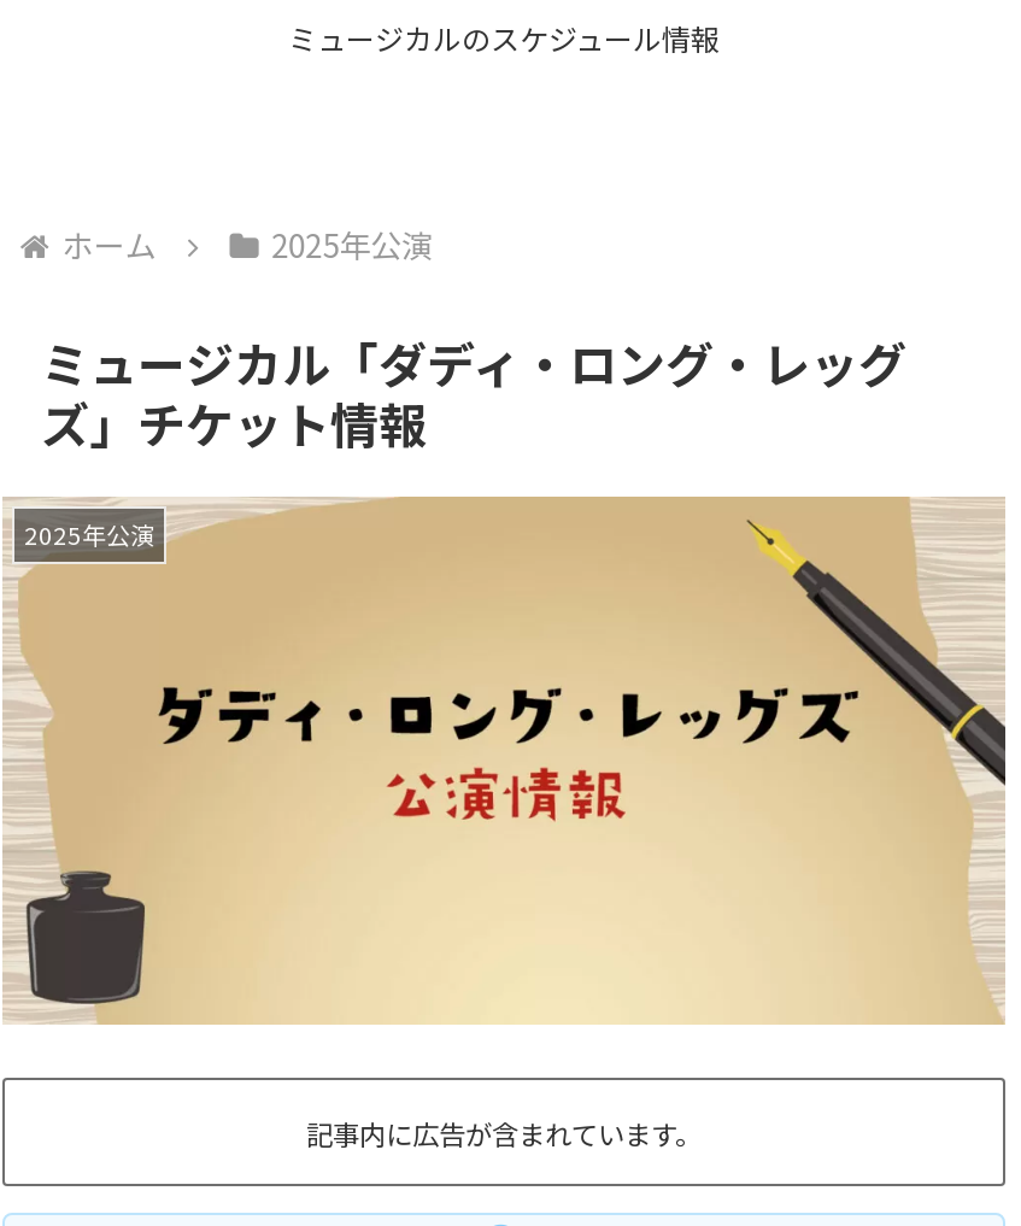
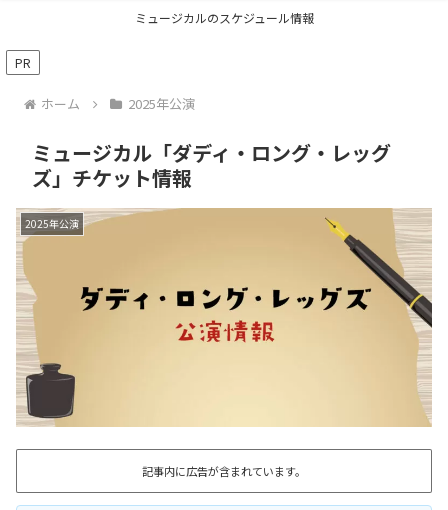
+ PR
